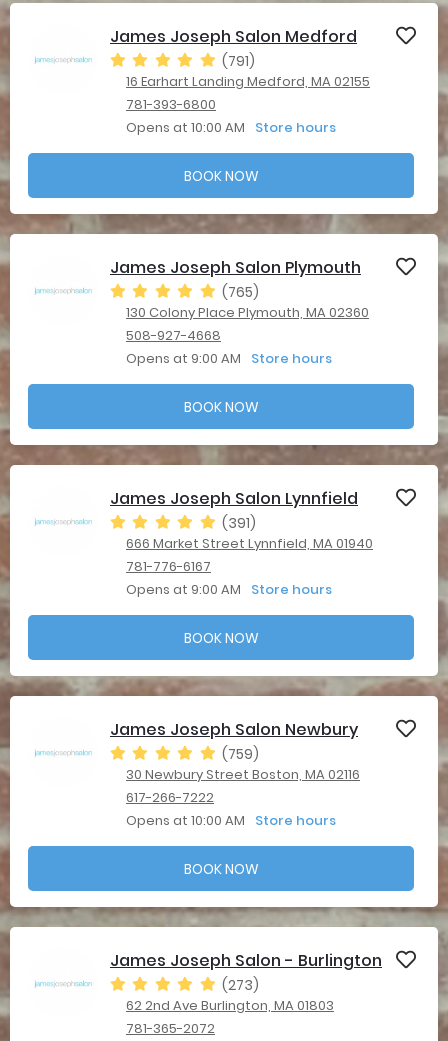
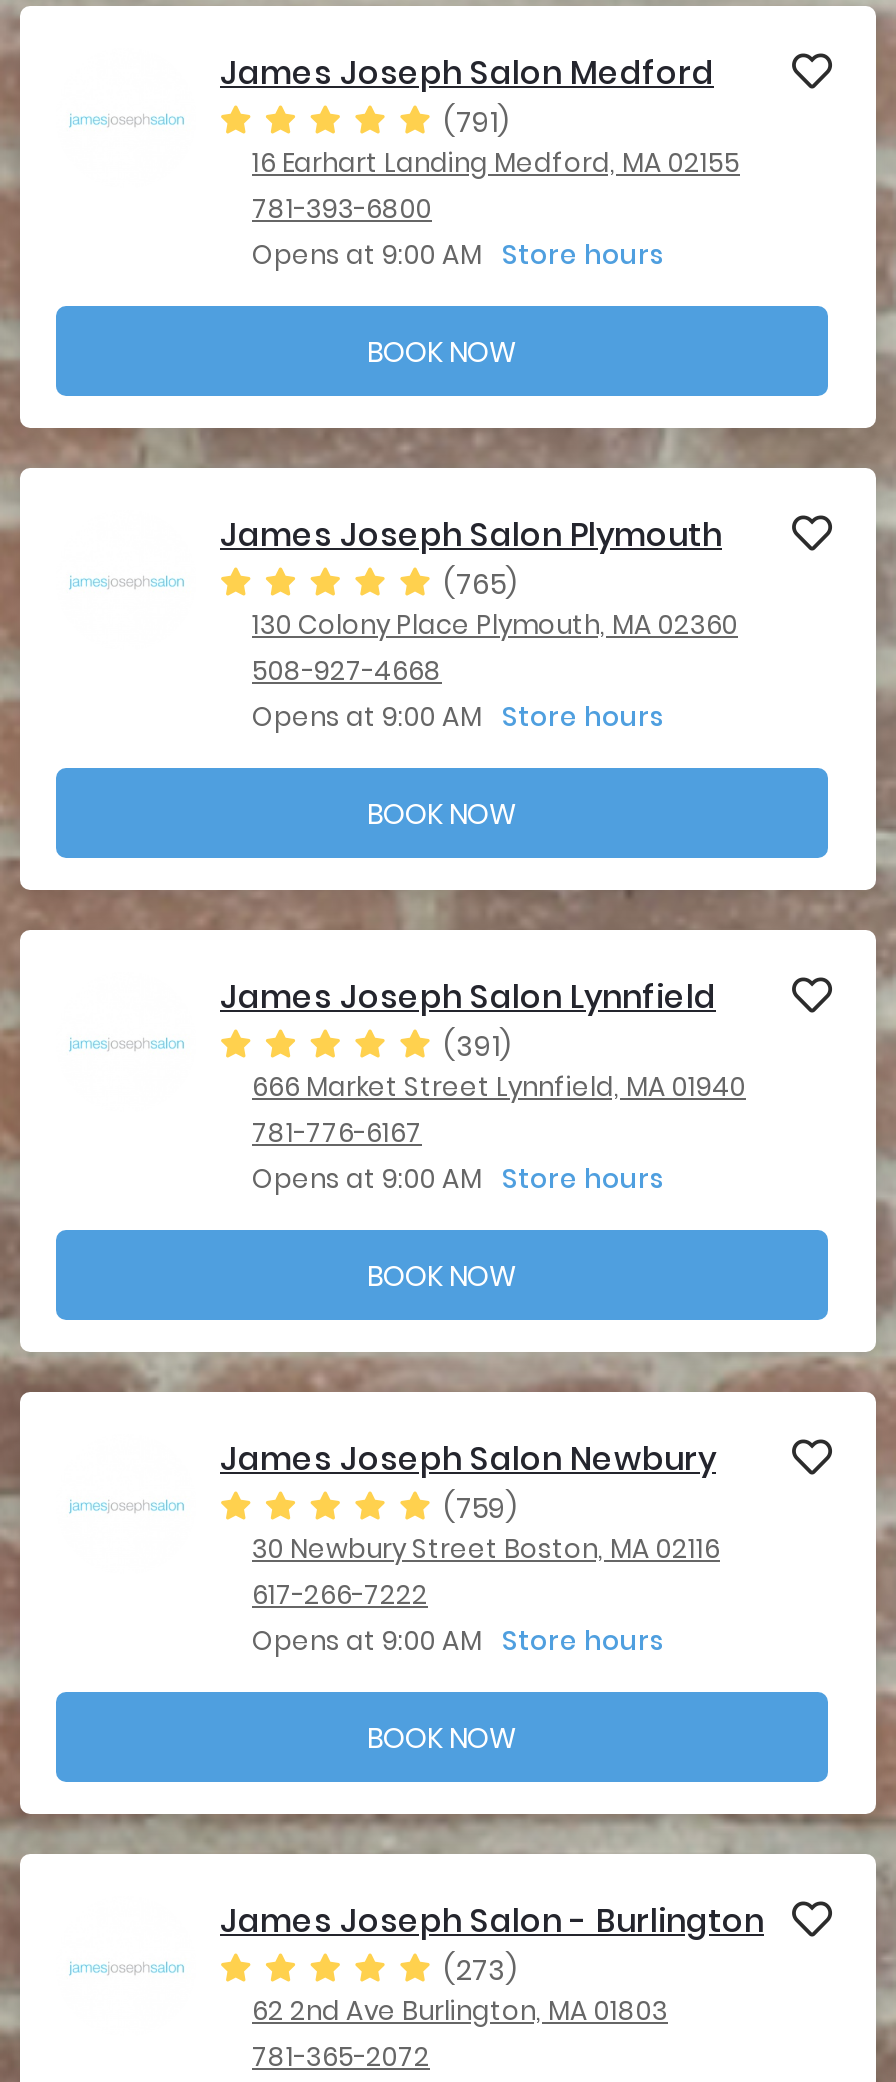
- Opens at 10:00 AM Store hours
+ Opens at 9:00 AM Store hours

- Opens at 10:00 AM Store hours
+ Opens at 9:00 AM Store hours
